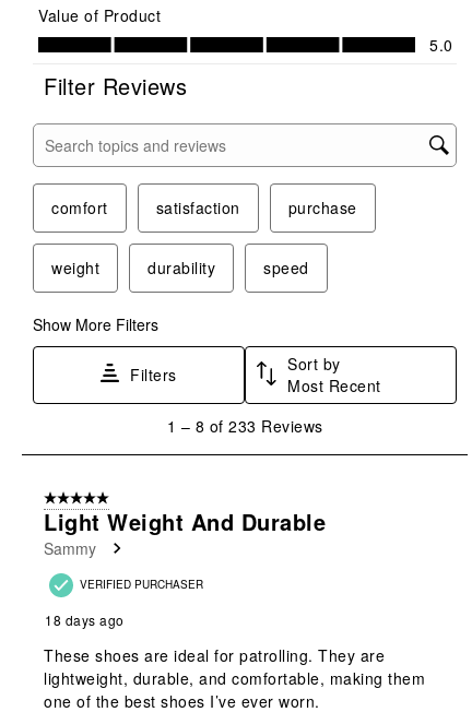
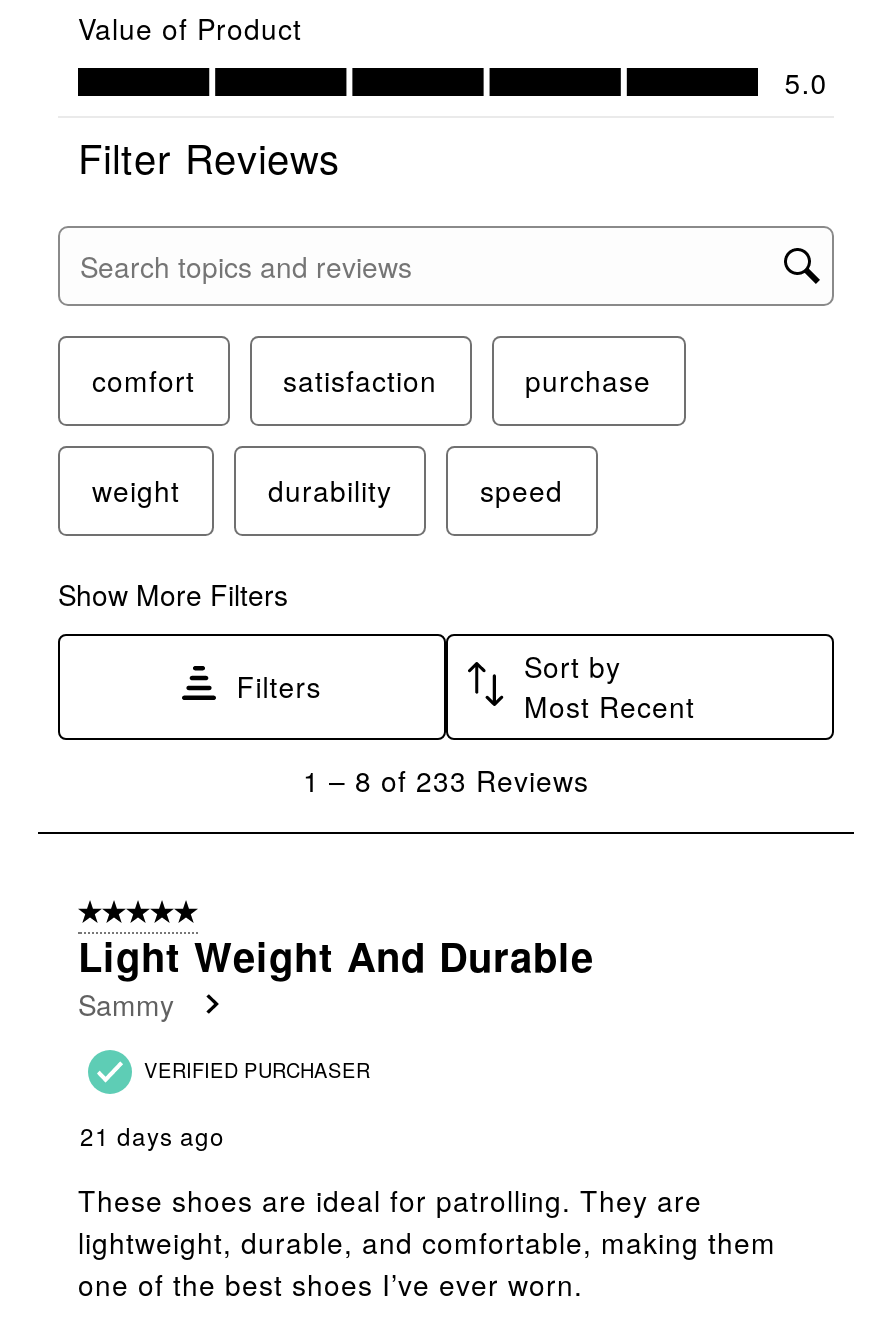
- 18 days ago
+ 21 days ago
